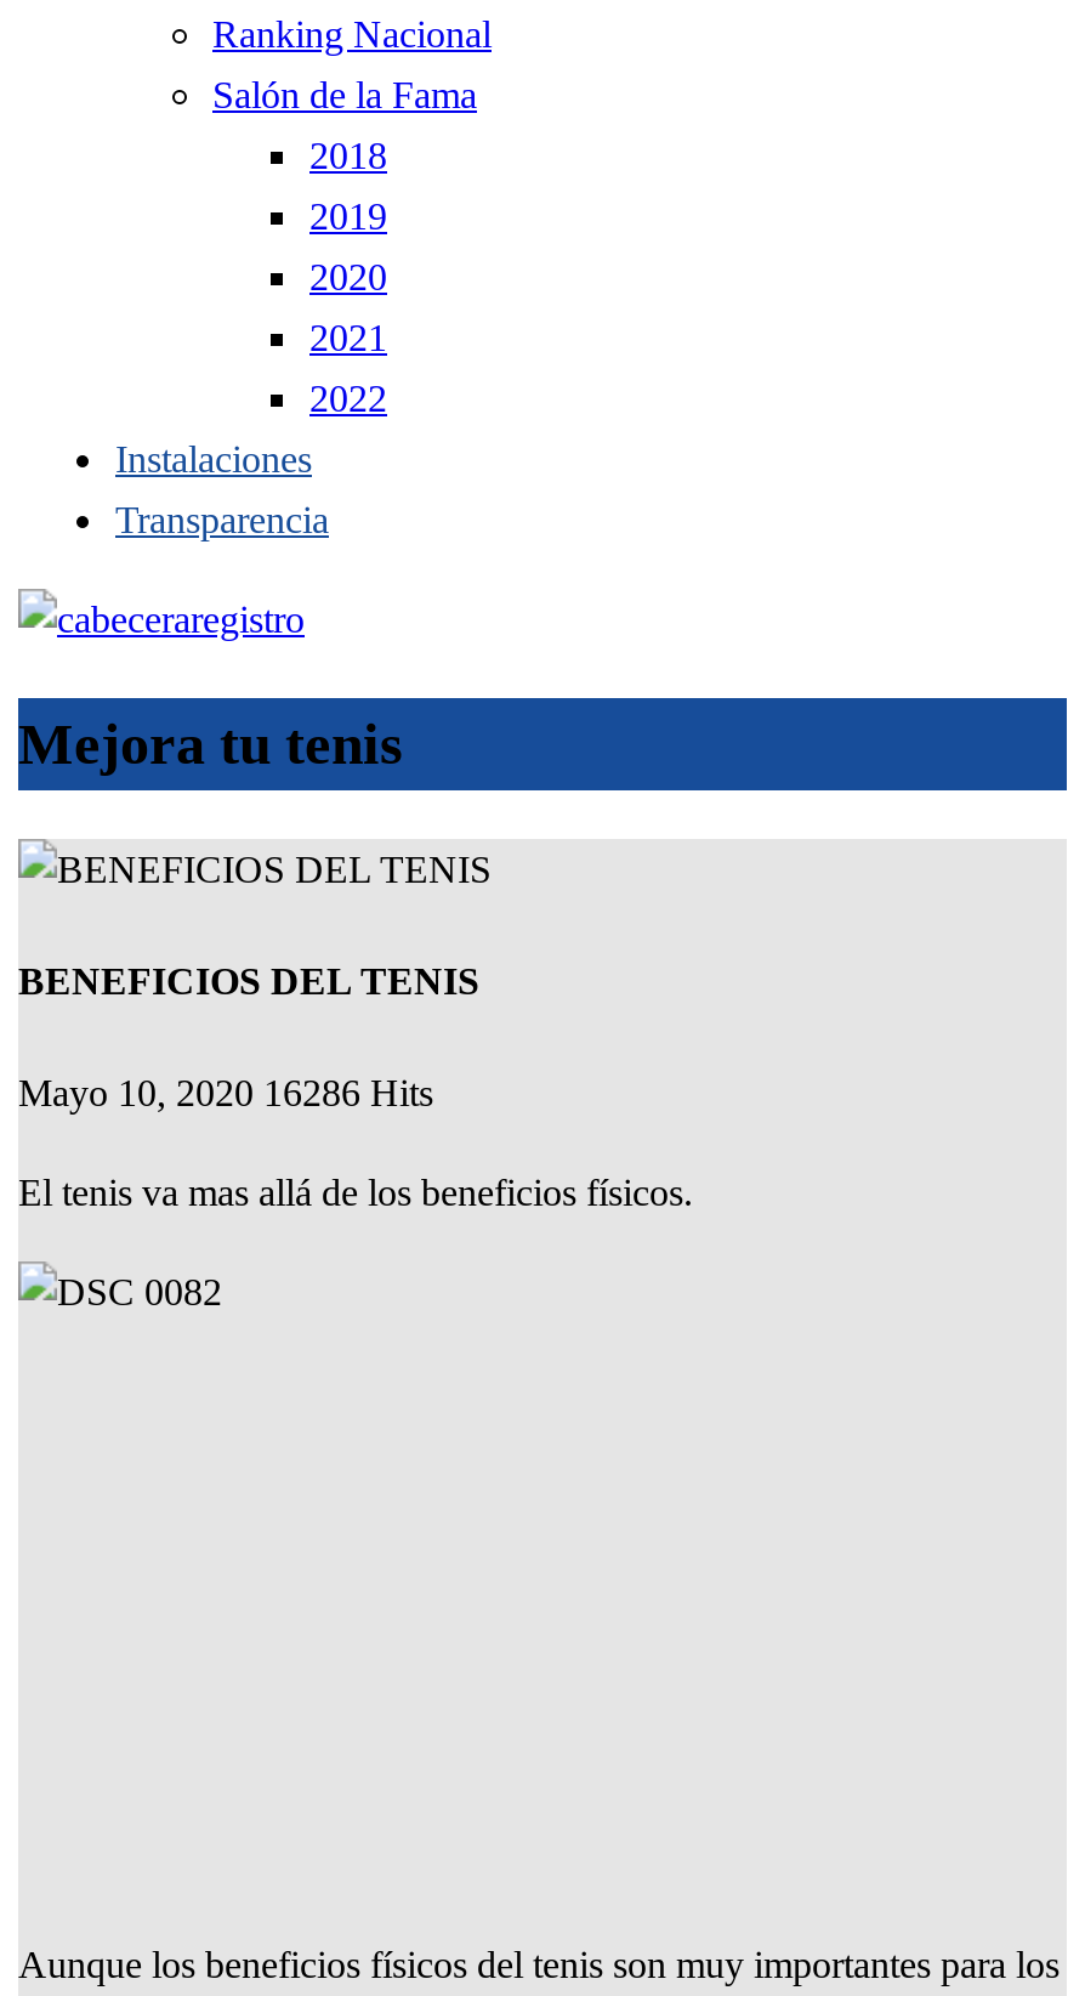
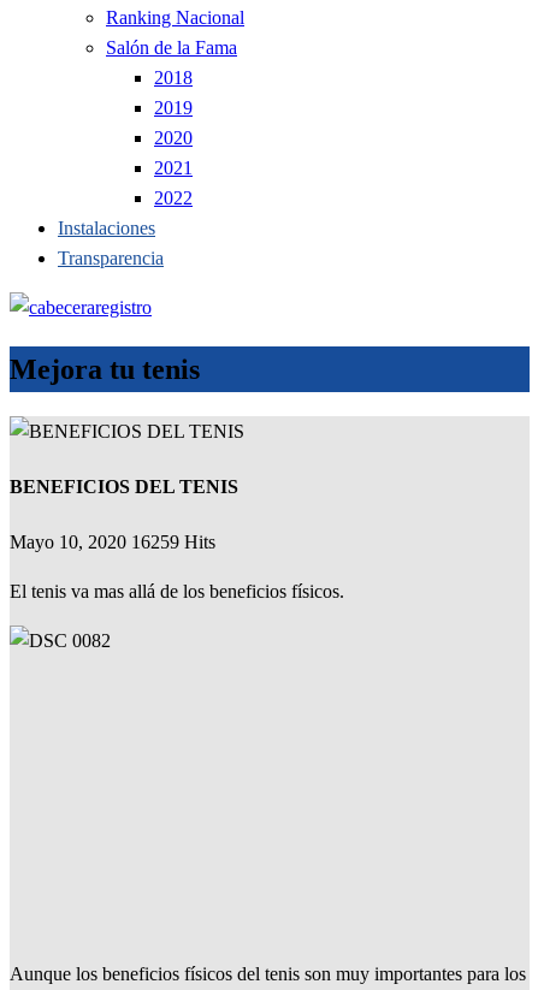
- Mayo 10, 2020 16286 Hits
+ Mayo 10, 2020 16259 Hits
